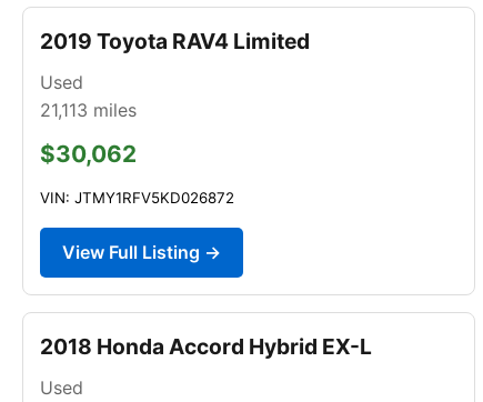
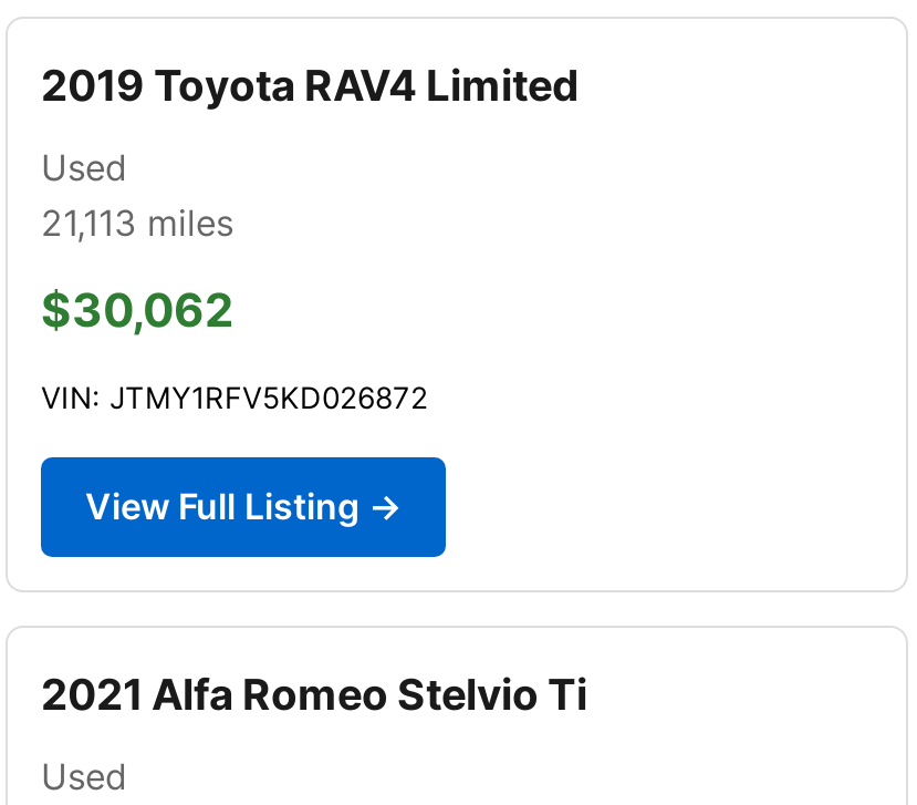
- 2018 Honda Accord Hybrid EX-L
+ 2021 Alfa Romeo Stelvio Ti
